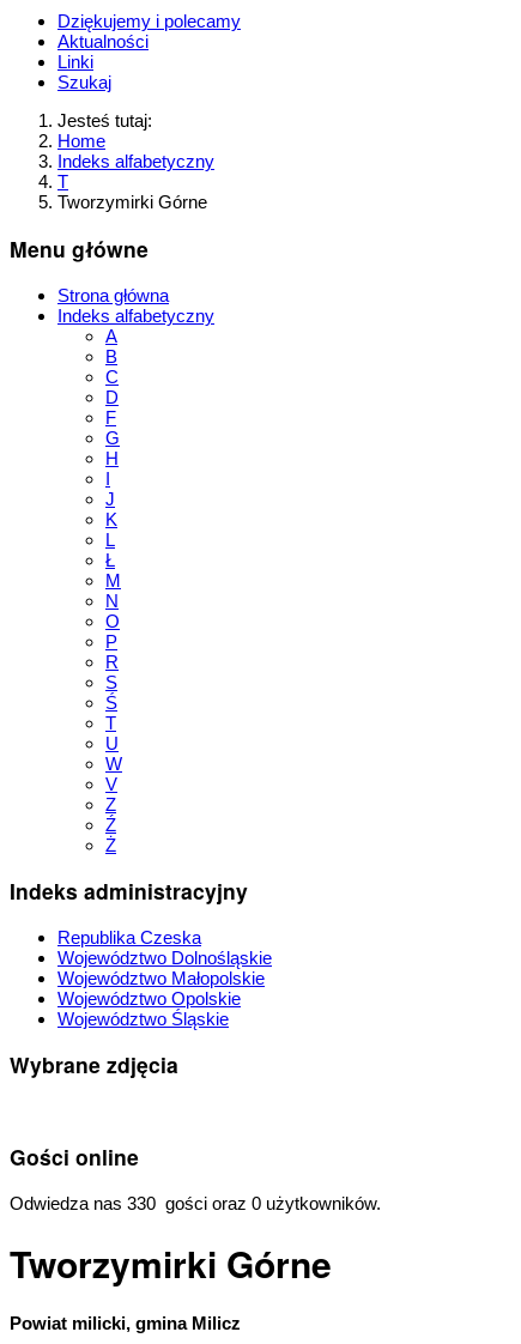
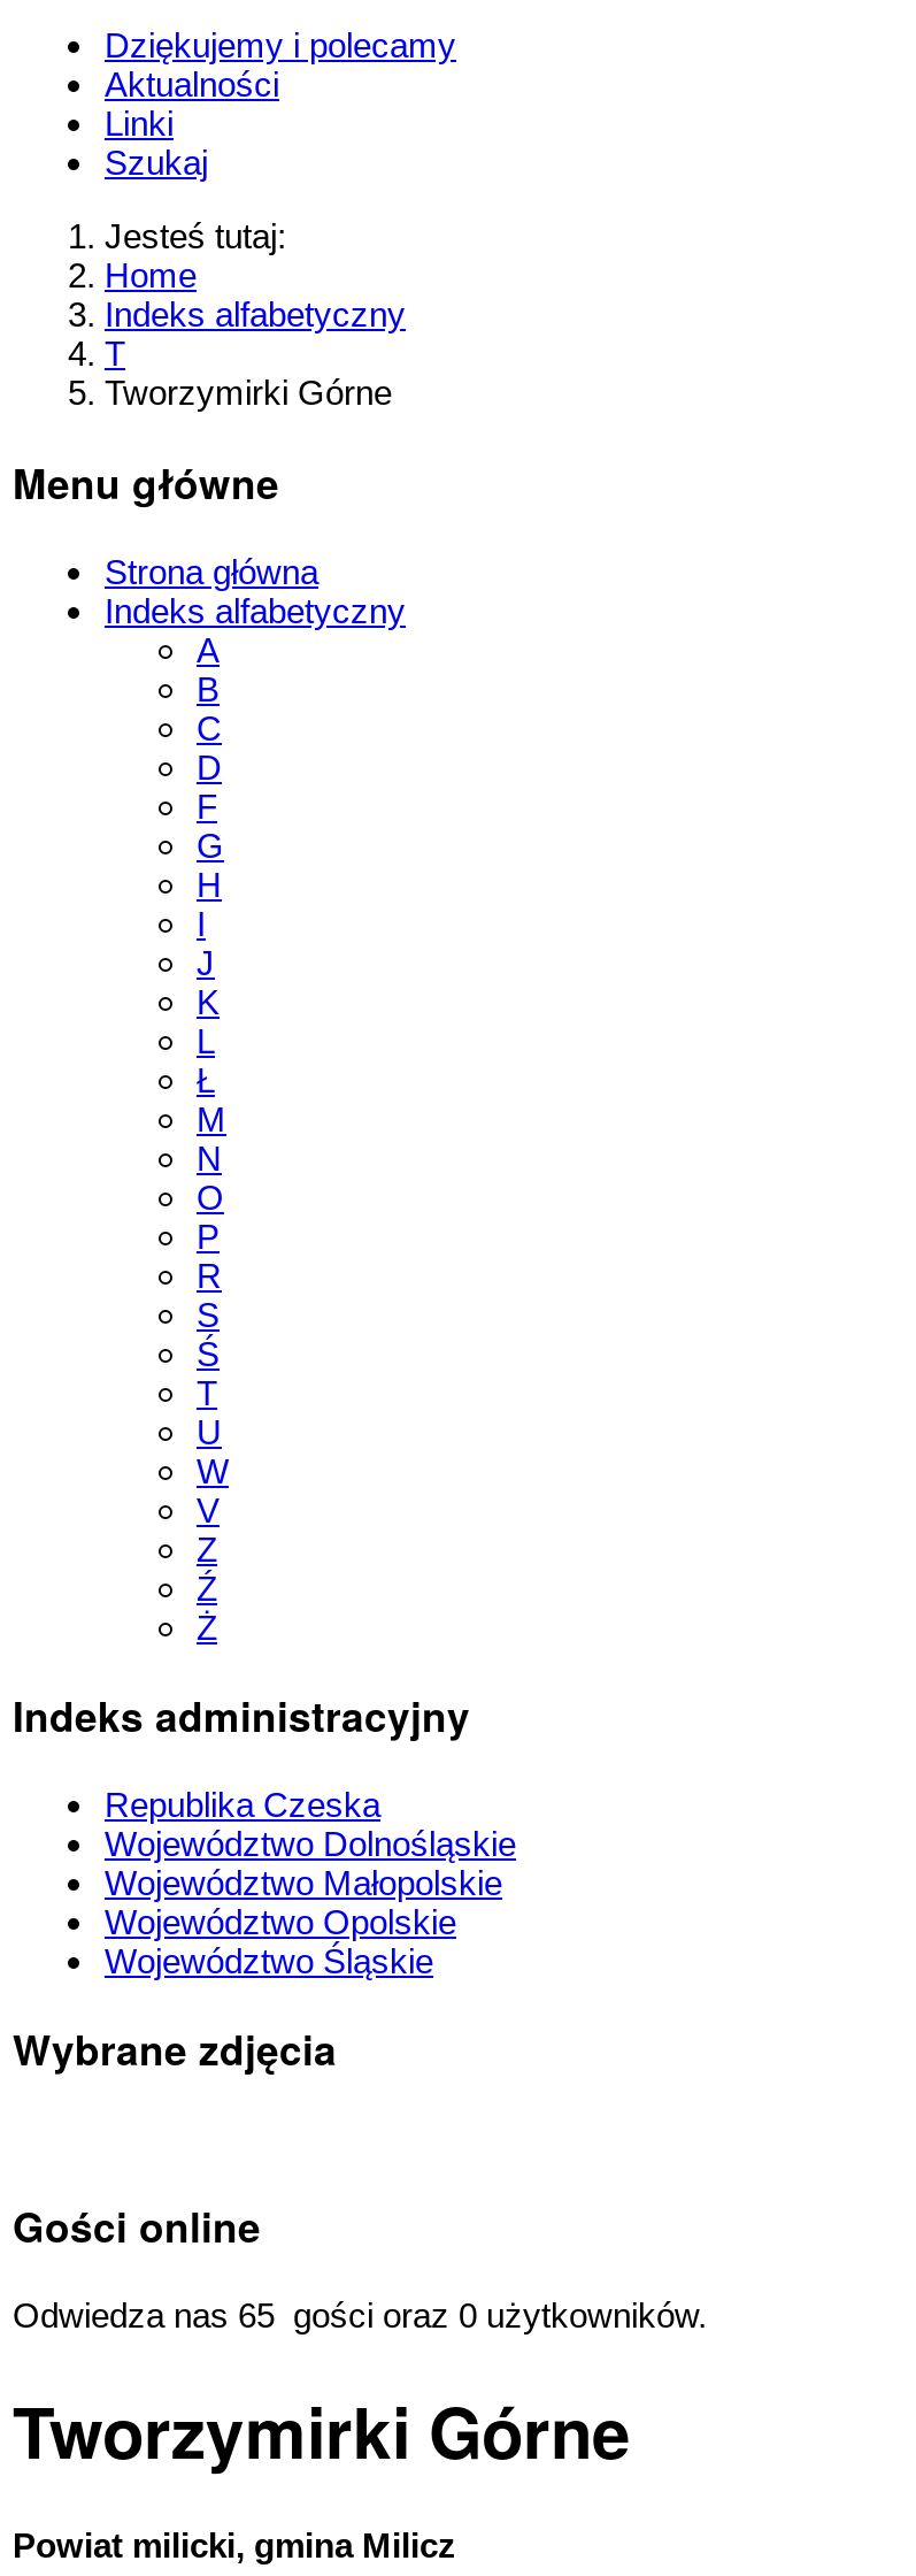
- Odwiedza nas 330 gości oraz 0 użytkowników.
+ Odwiedza nas 65 gości oraz 0 użytkowników.
